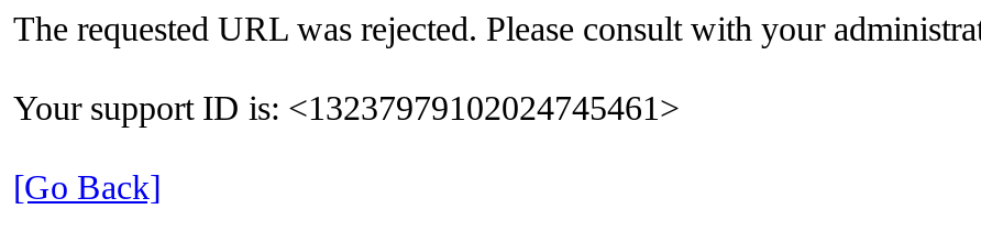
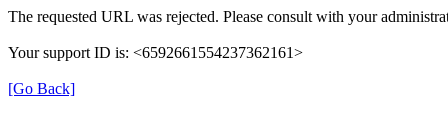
- Your support ID is: <13237979102024745461>
+ Your support ID is: <6592661554237362161>
